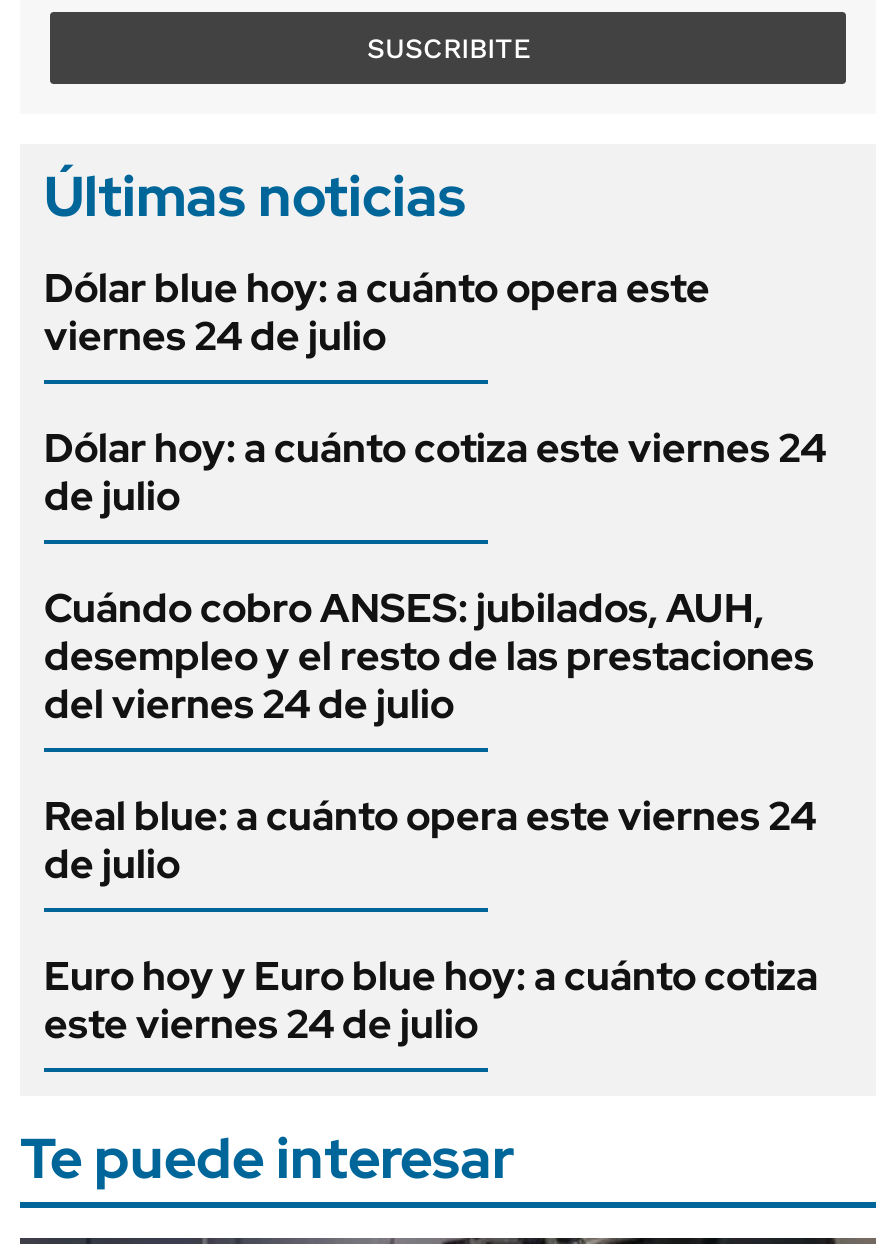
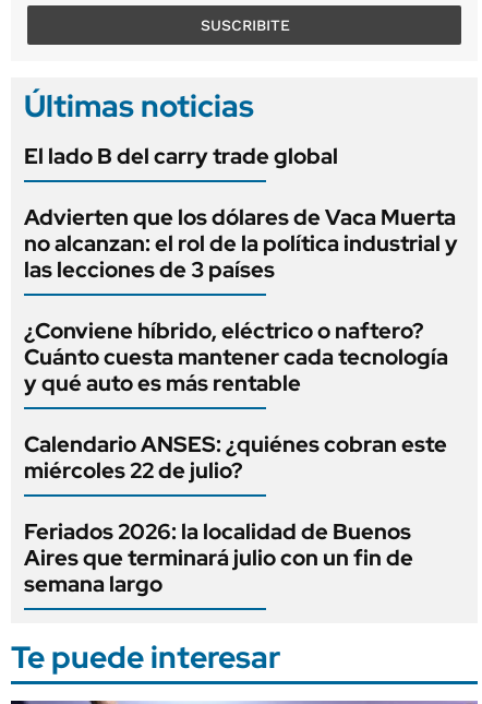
- Dólar blue hoy: a cuánto opera este
- viernes 24 de julio
+ El lado B del carry trade global

- Dólar hoy: a cuánto cotiza este viernes 24
- de julio
+ Advierten que los dólares de Vaca Muerta
+ no alcanzan: el rol de la política industrial y
+ las lecciones de 3 países

- Cuándo cobro ANSES: jubilados, AUH,
- desempleo y el resto de las prestaciones
- del viernes 24 de julio
+ ¿Conviene híbrido, eléctrico o naftero?
+ Cuánto cuesta mantener cada tecnología
+ y qué auto es más rentable

- Real blue: a cuánto opera este viernes 24
- de julio
+ Calendario ANSES: ¿quiénes cobran este
+ miércoles 22 de julio?

- Euro hoy y Euro blue hoy: a cuánto cotiza
- este viernes 24 de julio
+ Feriados 2026: la localidad de Buenos
+ Aires que terminará julio con un fin de
+ semana largo
